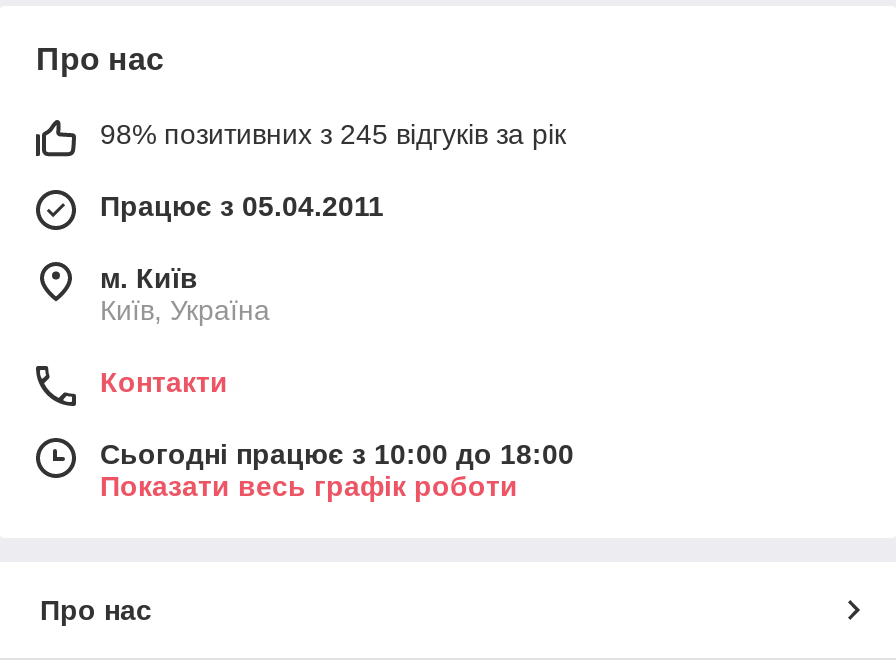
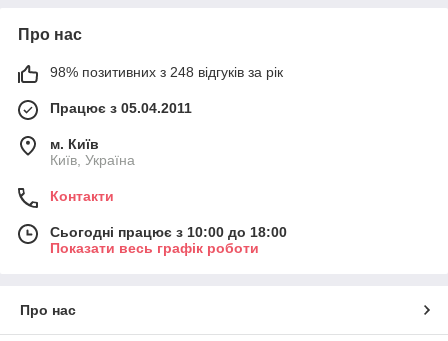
- 98% позитивних з 245 відгуків за рік
+ 98% позитивних з 248 відгуків за рік
